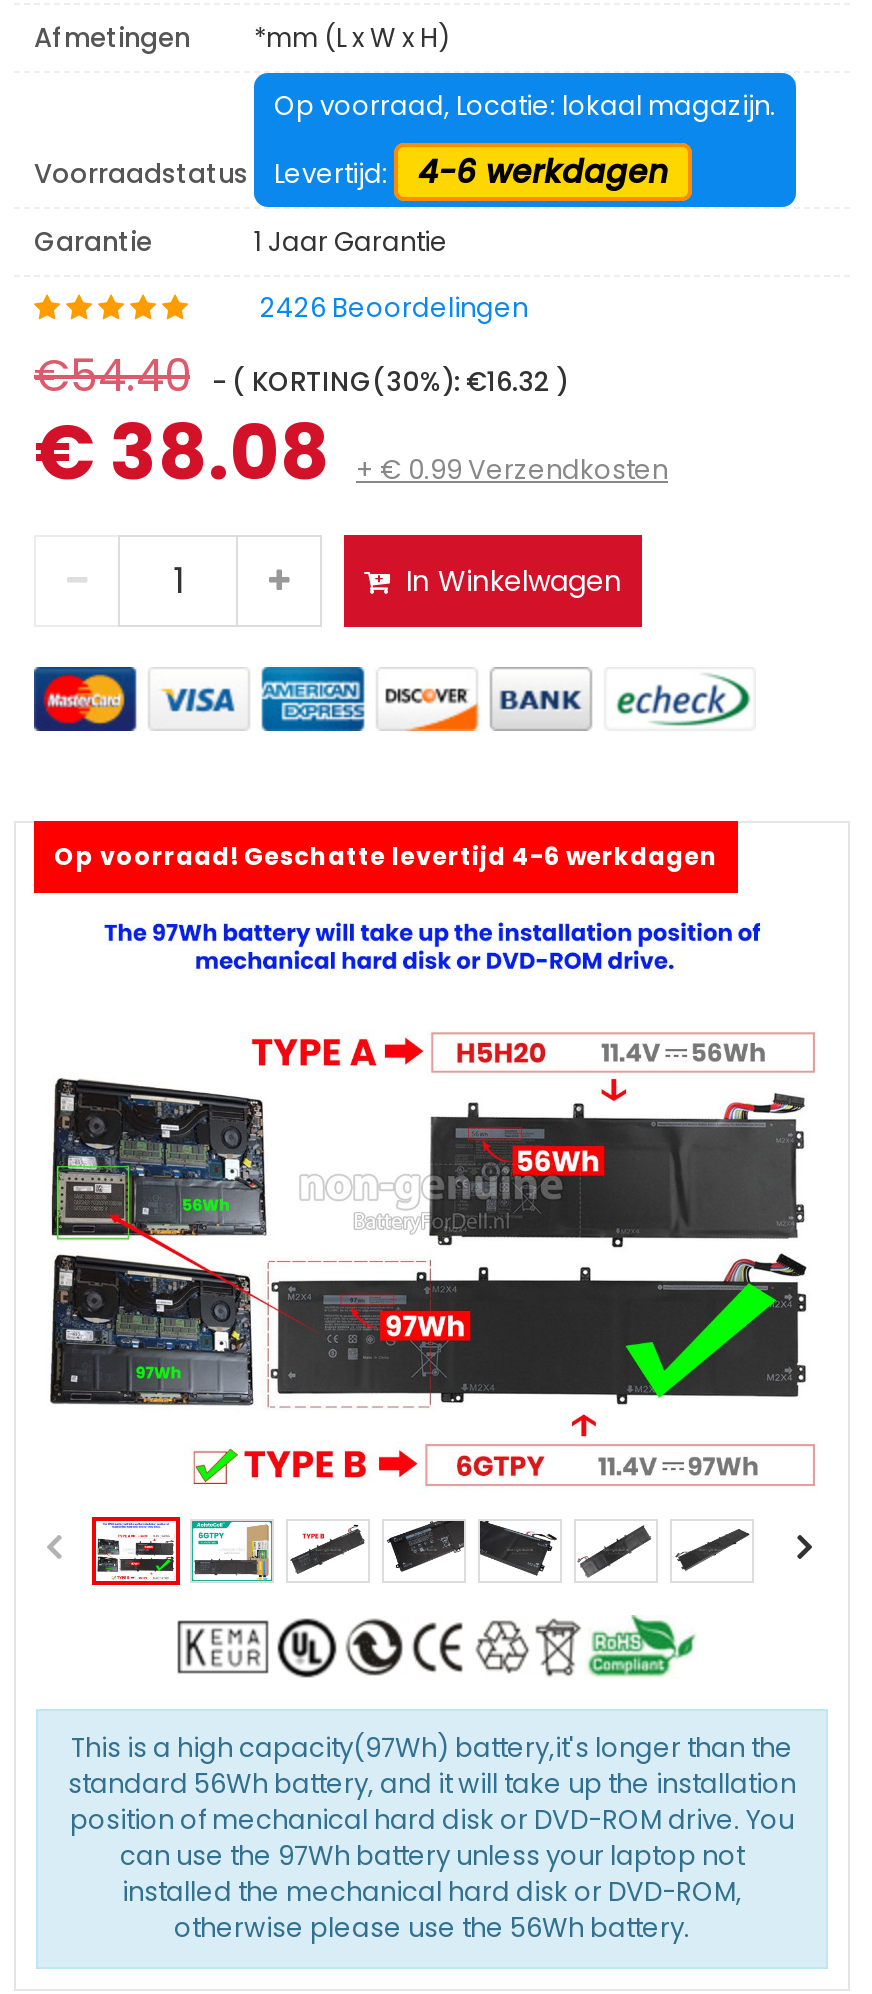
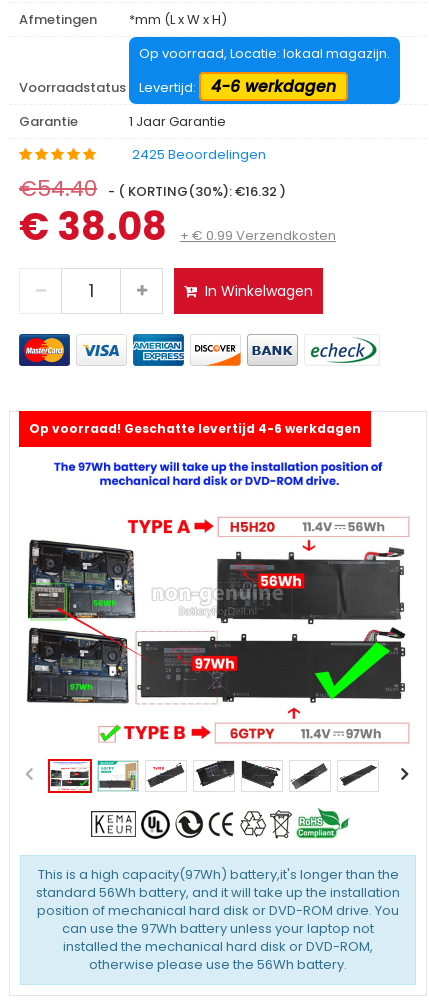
- 2426 Beoordelingen
+ 2425 Beoordelingen
